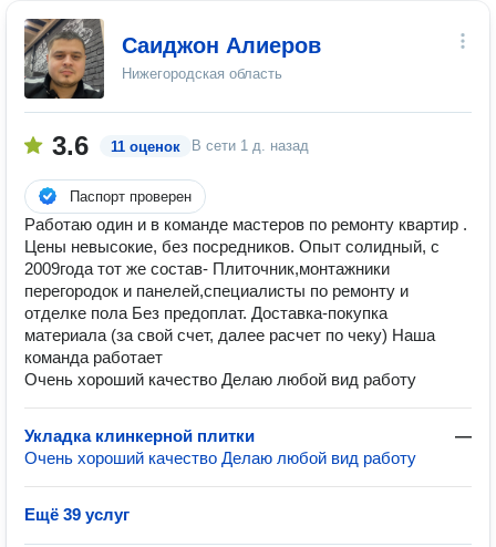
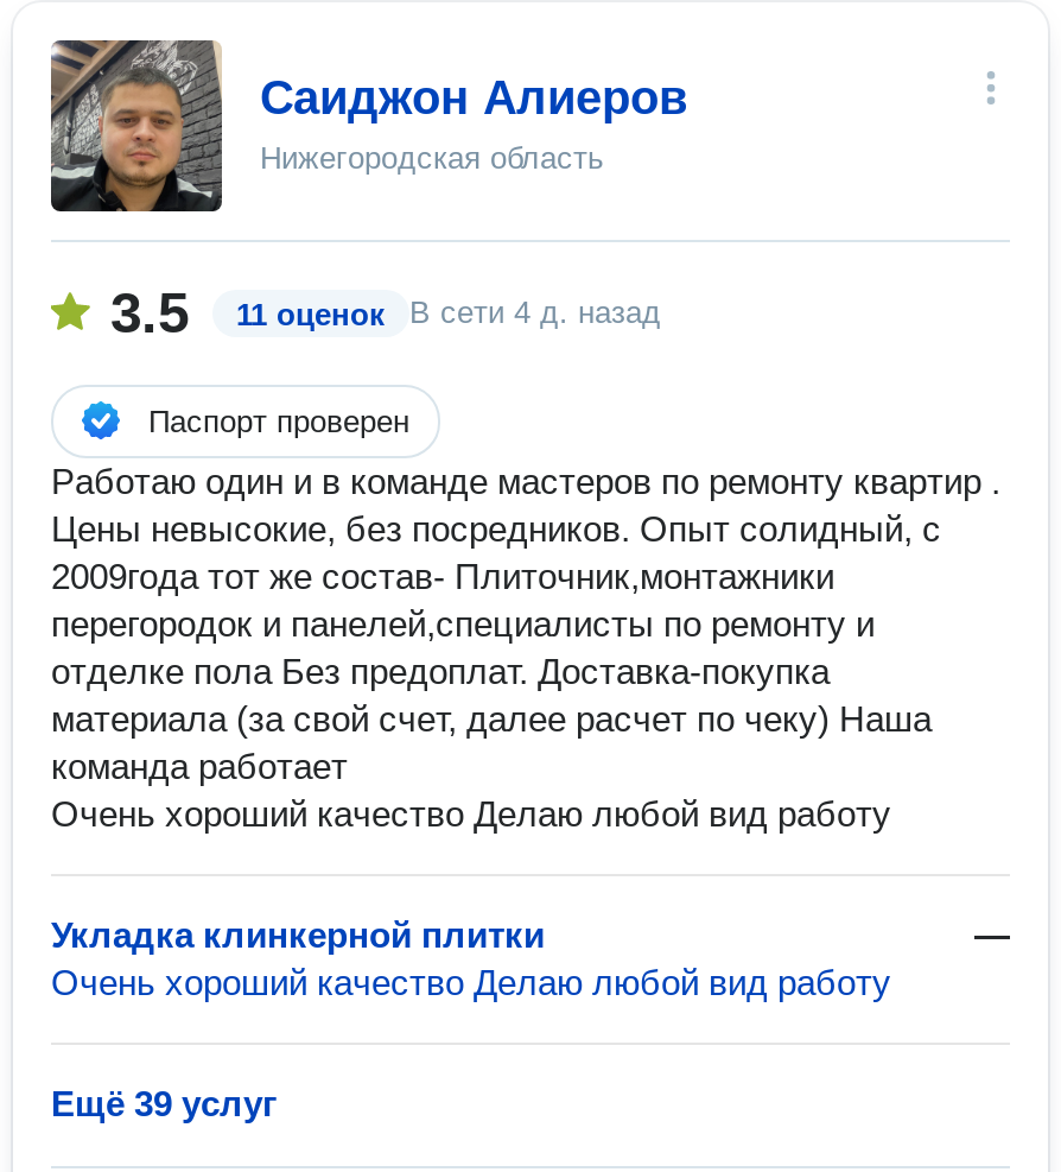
- 3.6
+ 3.5

- В сети 1 д. назад
+ В сети 4 д. назад
